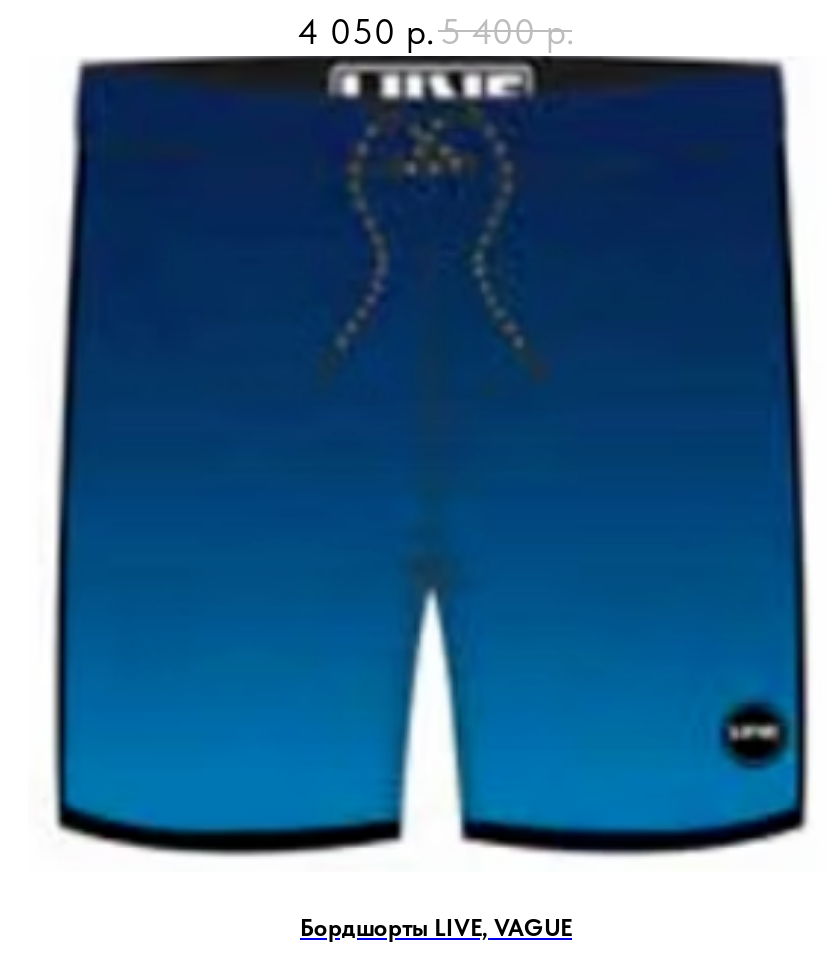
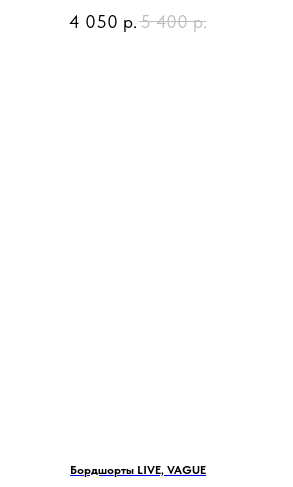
- [image]
